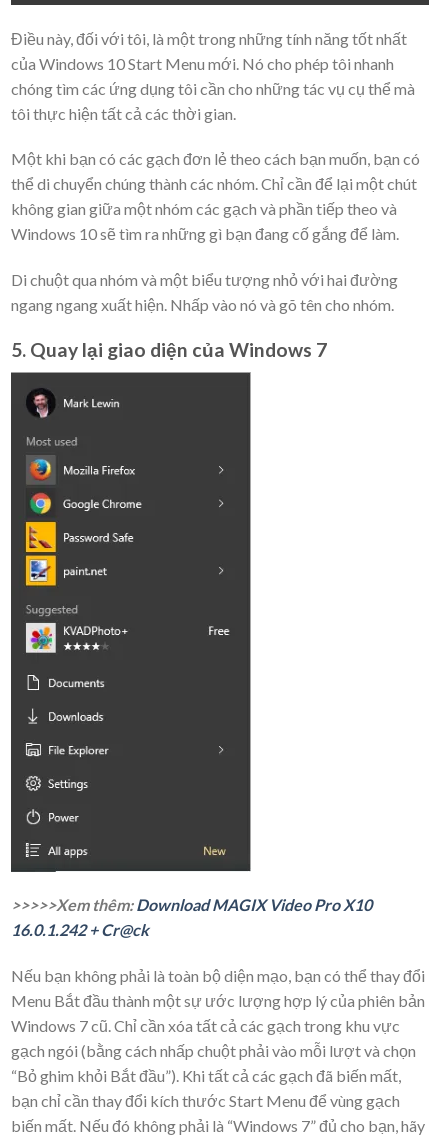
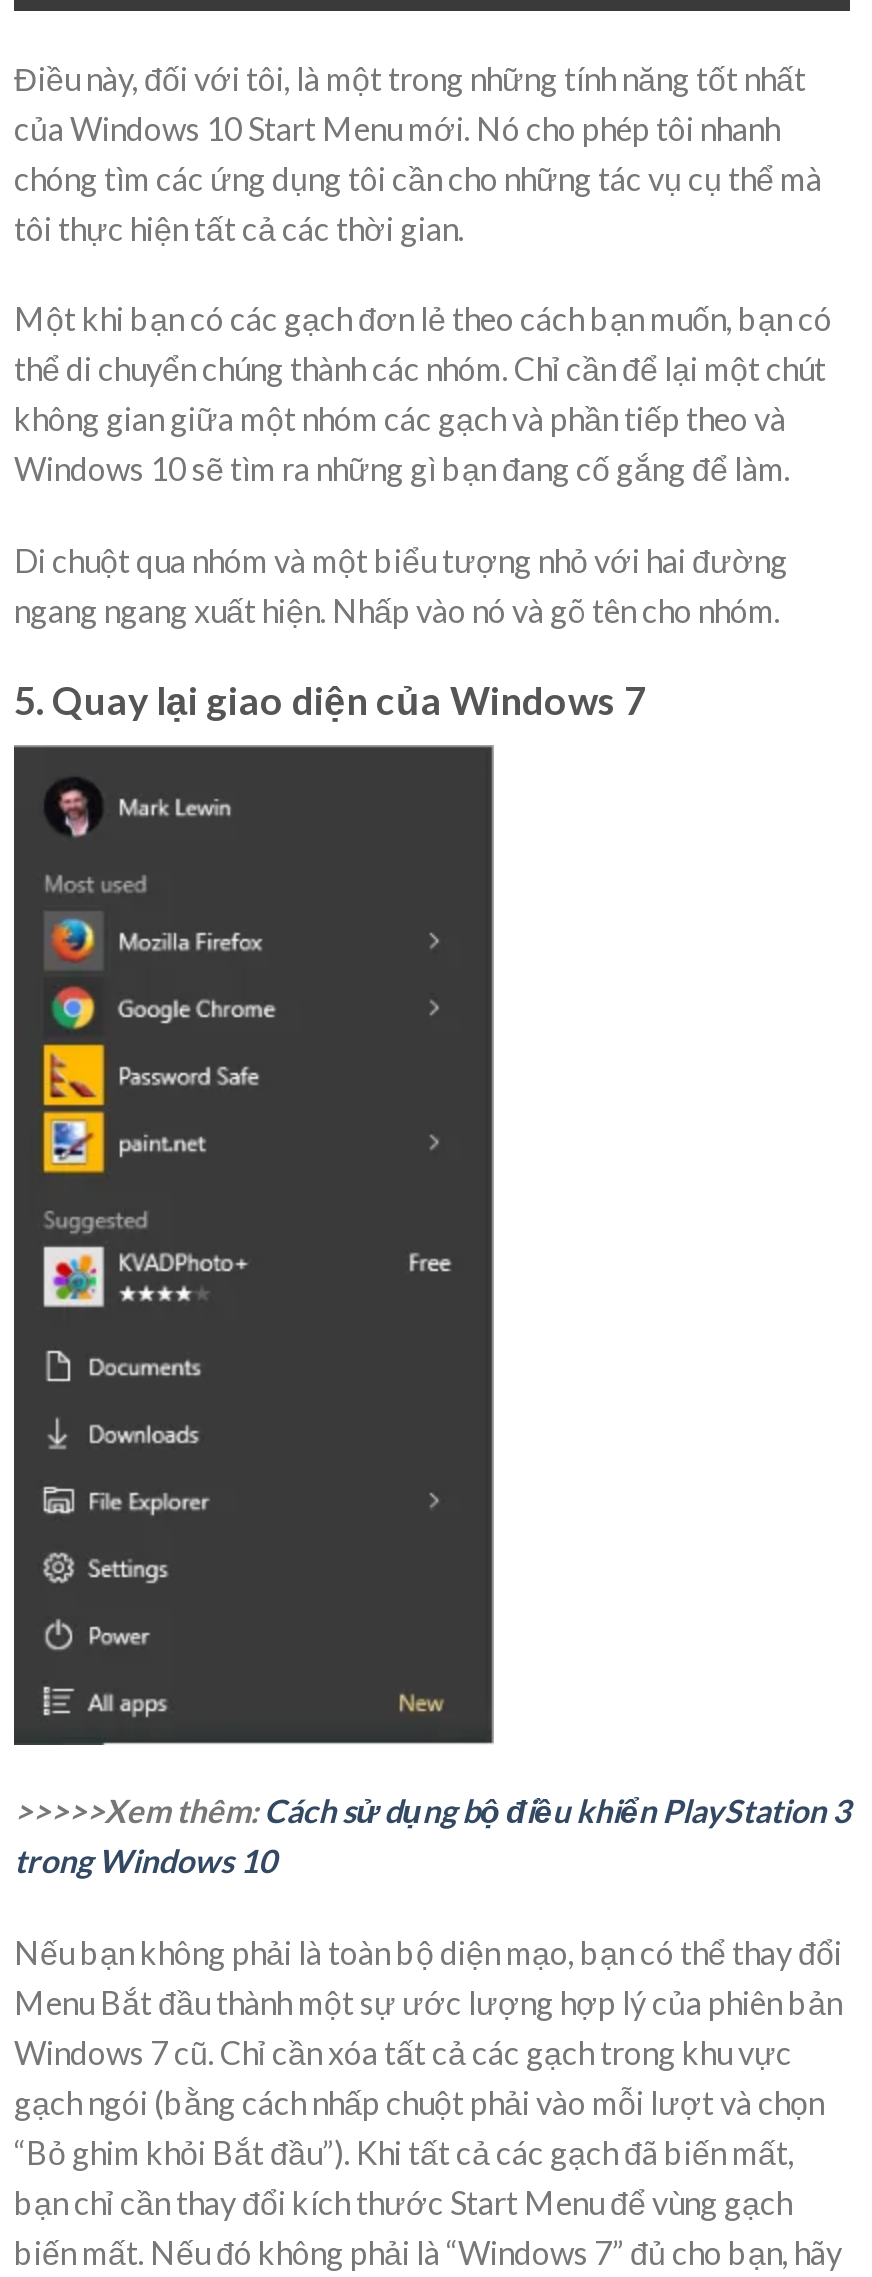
- >>>>>Xem thêm: Download MAGIX Video Pro X10
- 16.0.1.242 + Cr@ck
+ >>>>>Xem thêm: Cách sử dụng bộ điều khiển PlayStation 3
+ trong Windows 10
